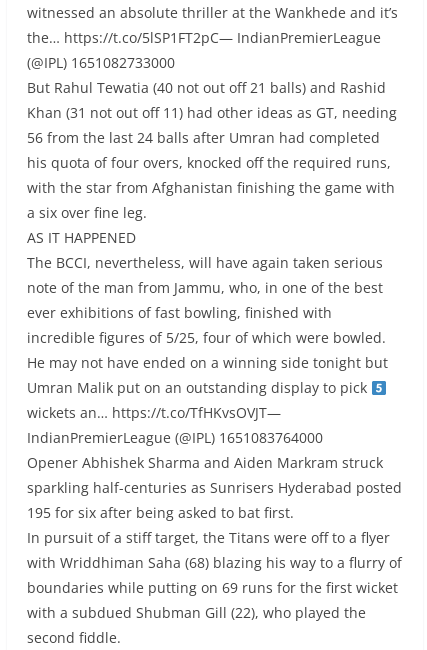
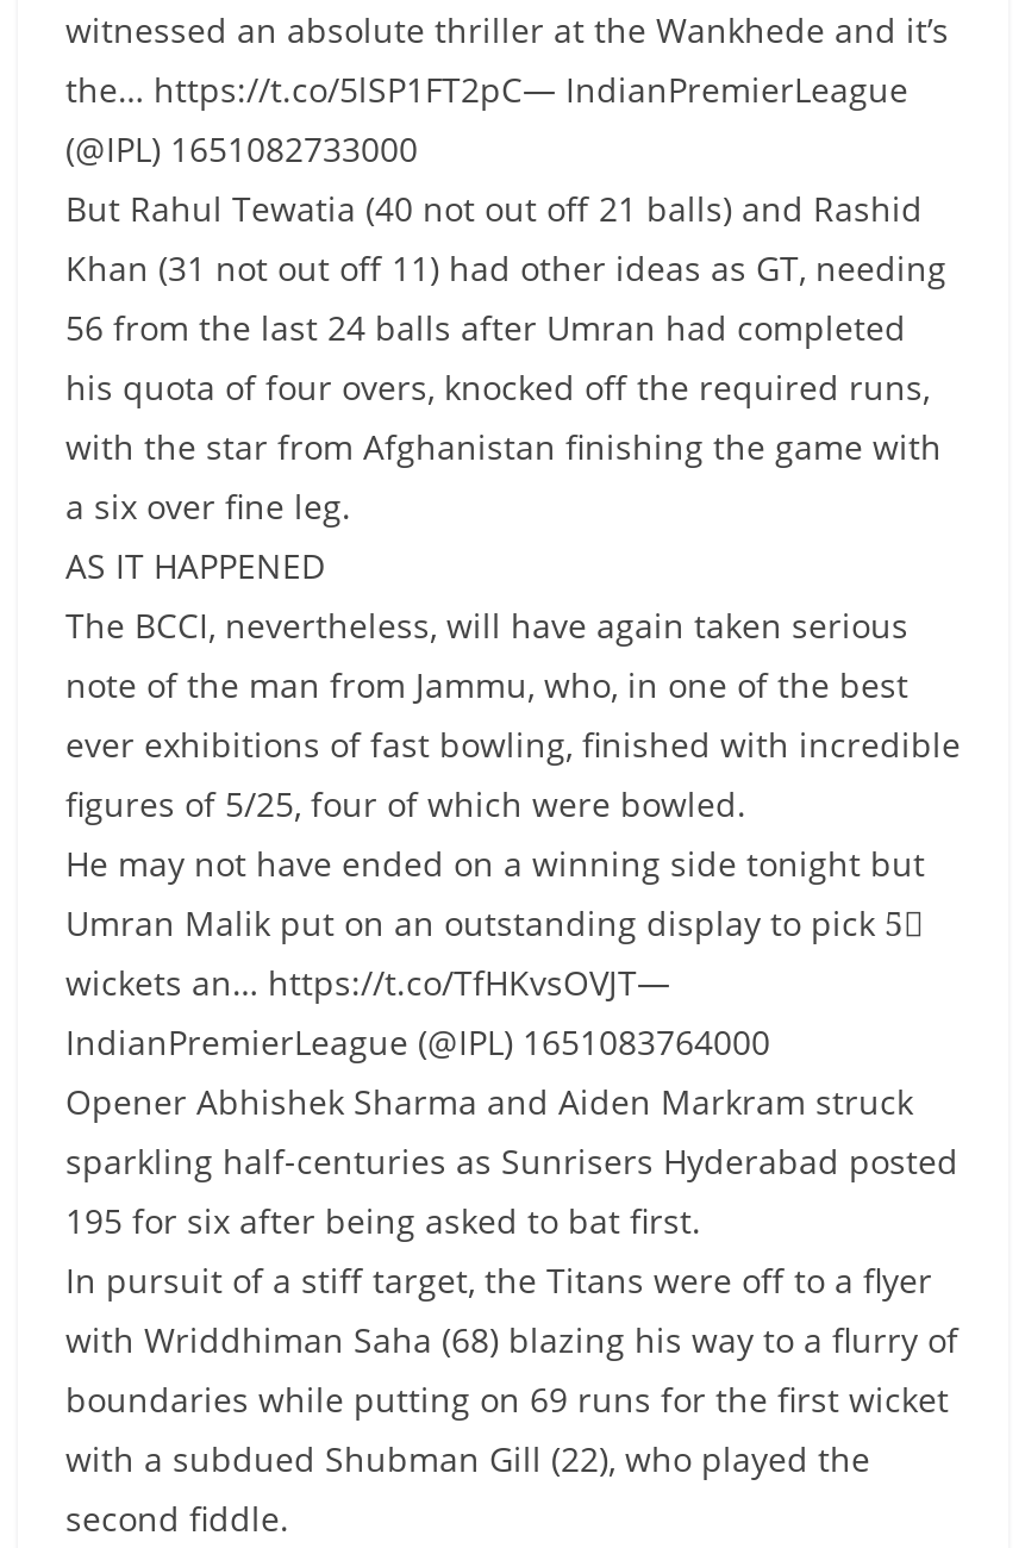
- Umran Malik put on an outstanding display to pick
+ Umran Malik put on an outstanding display to pick 5⃣
